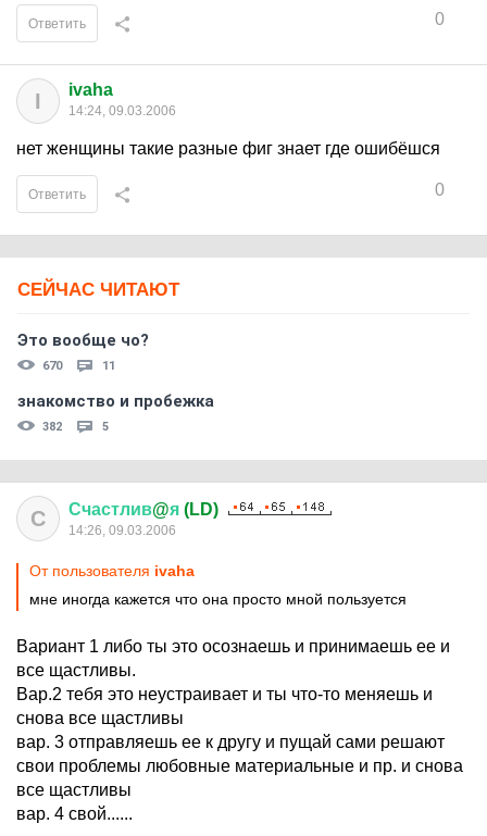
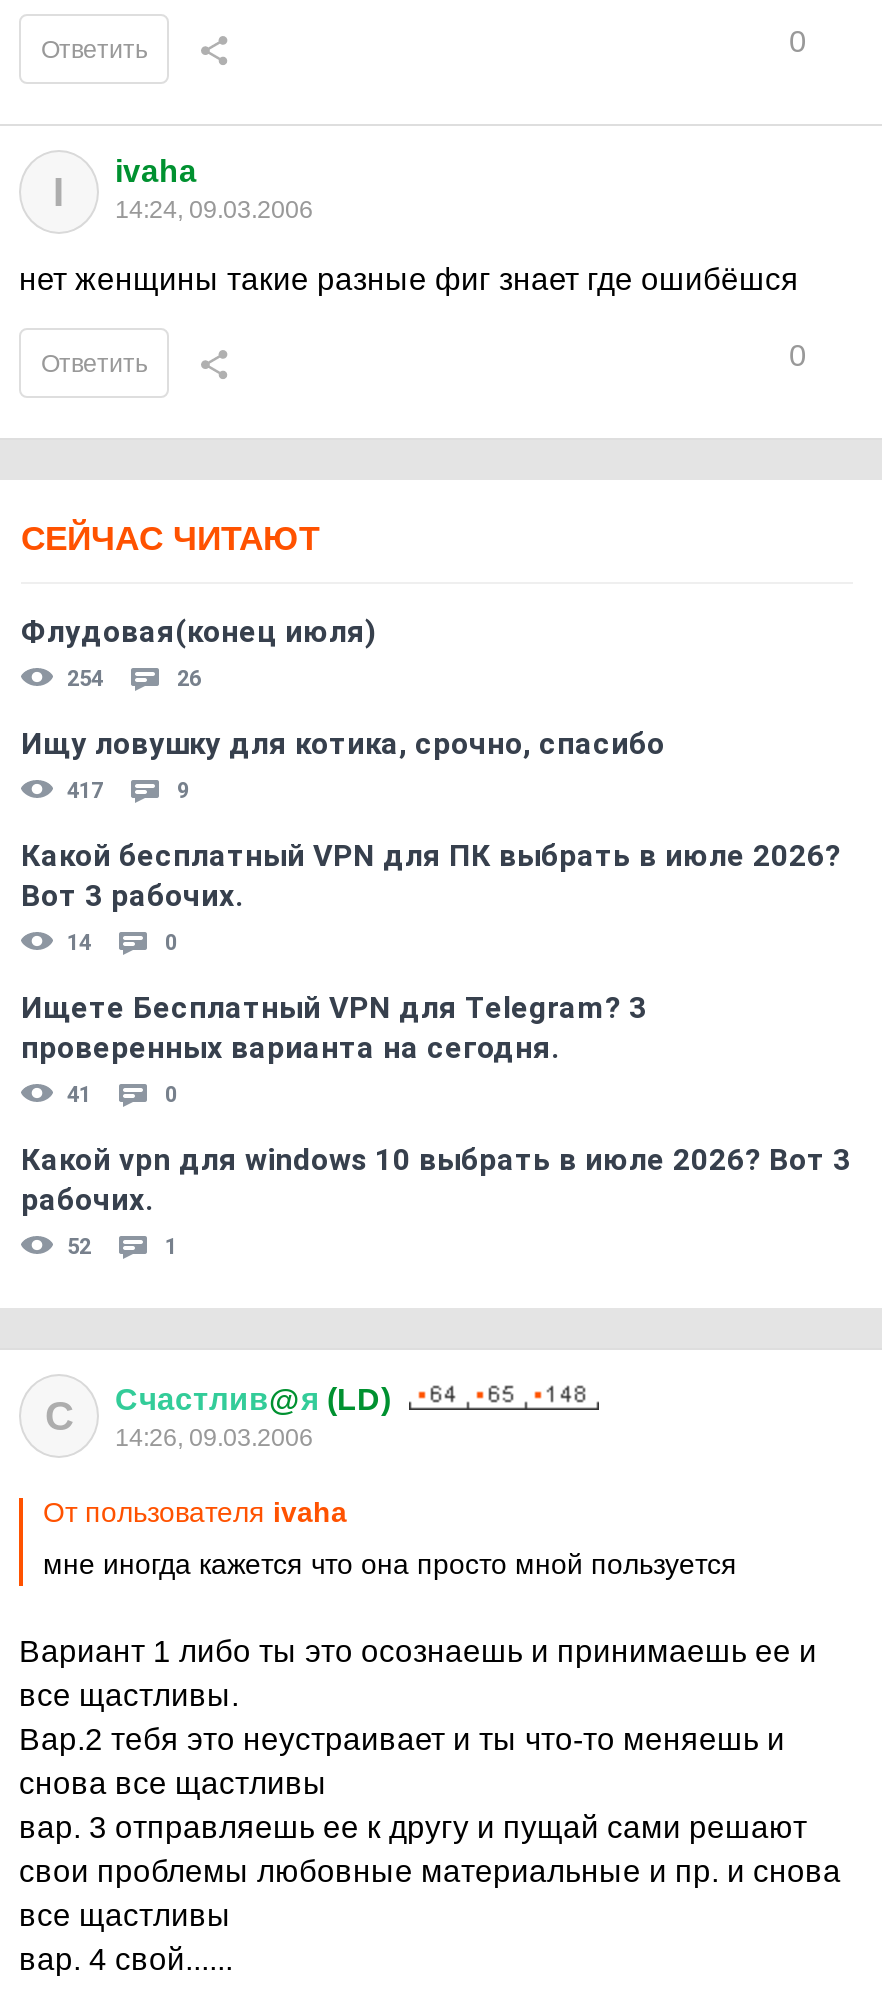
- Это вообще чо?
- 670
- 11
- знакомство и пробежка
- 382
- 5
+ Флудовая(конец июля)
+ 254
+ 26
+ Ищу ловушку для котика, срочно, спасибо
+ 417
+ 9
+ Какой бесплатный VPN для ПК выбрать в июле 2026?
+ Вот 3 рабочих.
+ 14
+ 0
+ Ищете Бесплатный VPN для Telegram? 3
+ проверенных варианта на сегодня.
+ 41
+ 0
+ Какой vpn для windows 10 выбрать в июле 2026? Вот 3
+ рабочих.
+ 52
+ 1
